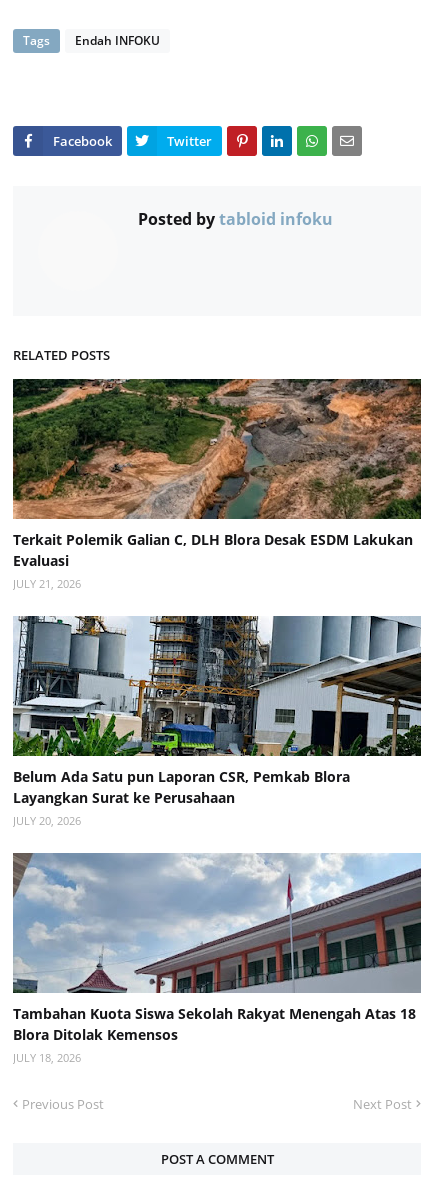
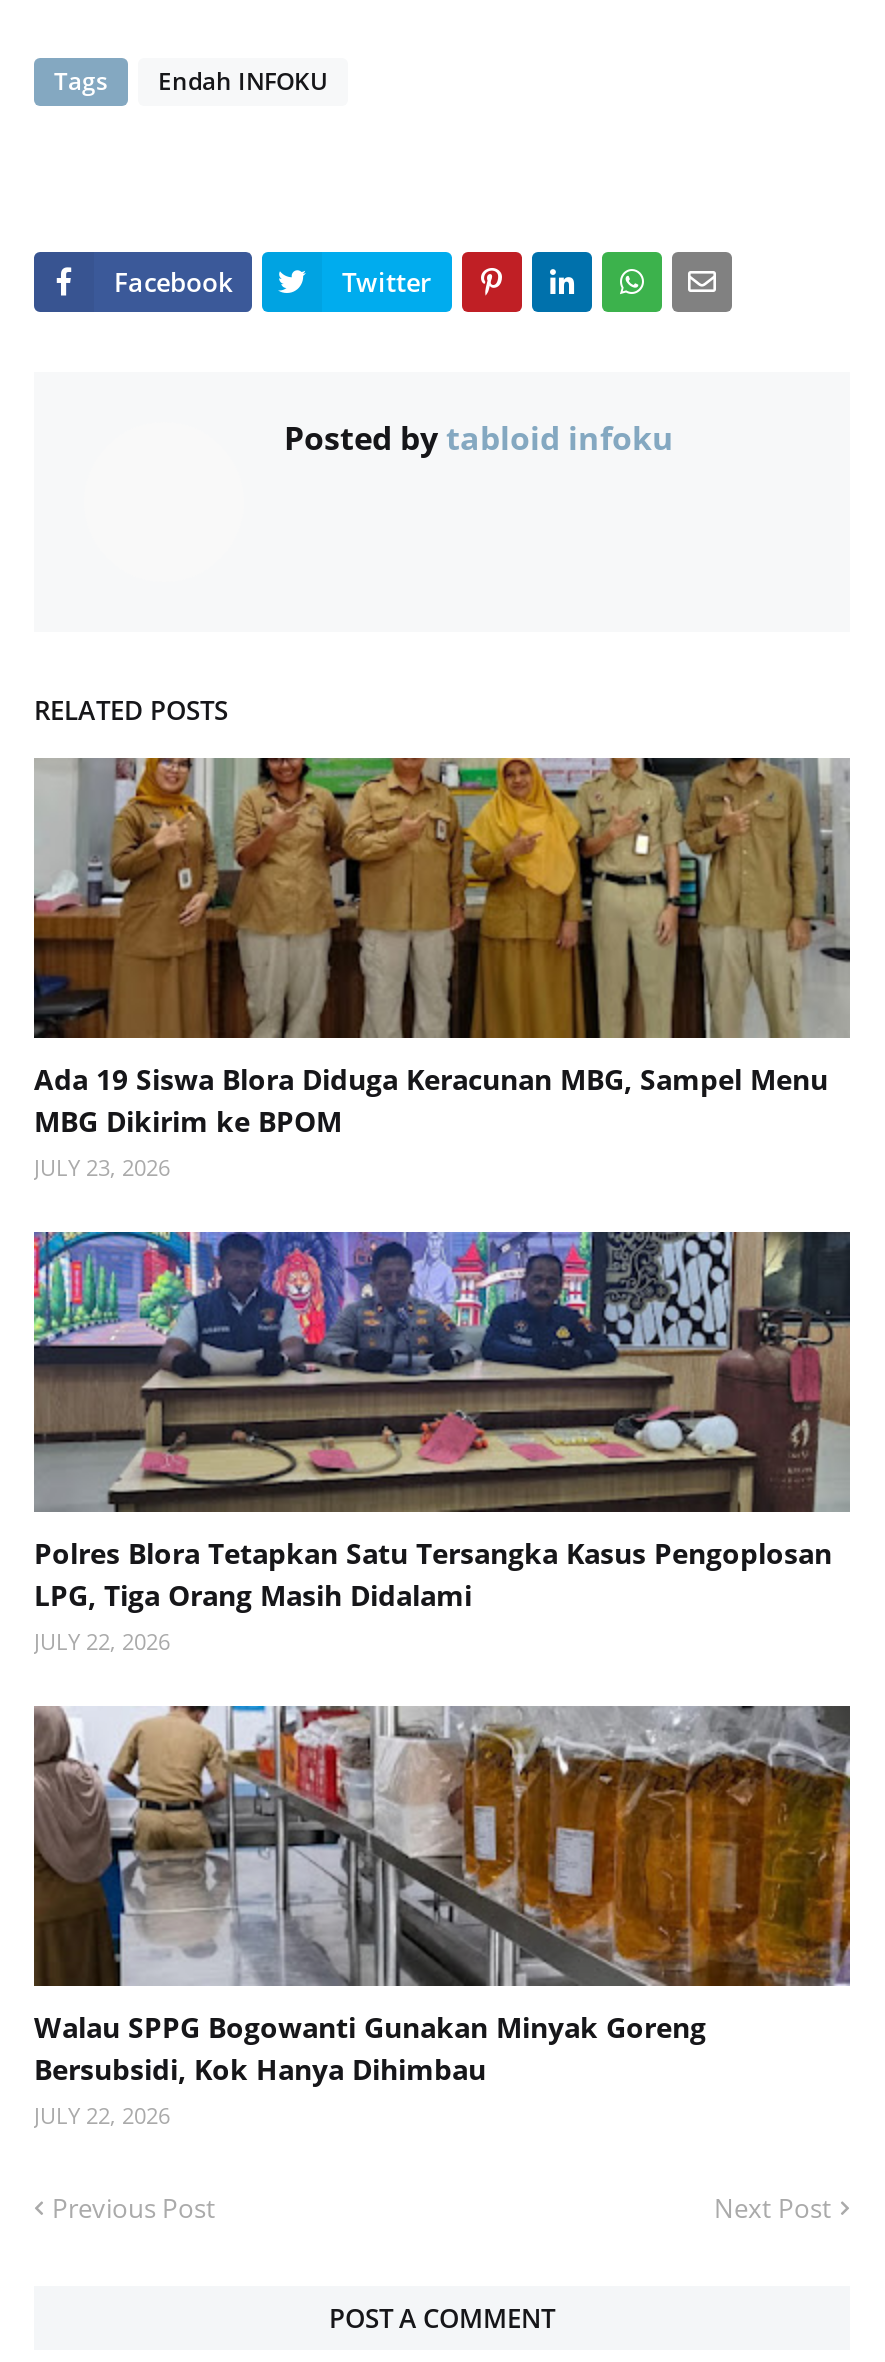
- [image]
- Terkait Polemik Galian C, DLH Blora Desak ESDM Lakukan
- Evaluasi
- JULY 21, 2026
+ [image]
+ Ada 19 Siswa Blora Diduga Keracunan MBG, Sampel Menu
+ MBG Dikirim ke BPOM
+ JULY 23, 2026

- [image]
- Belum Ada Satu pun Laporan CSR, Pemkab Blora
- Layangkan Surat ke Perusahaan
- JULY 20, 2026
+ [image]
+ Polres Blora Tetapkan Satu Tersangka Kasus Pengoplosan
+ LPG, Tiga Orang Masih Didalami
+ JULY 22, 2026

- [image]
- Tambahan Kuota Siswa Sekolah Rakyat Menengah Atas 18
- Blora Ditolak Kemensos
- JULY 18, 2026
+ [image]
+ Walau SPPG Bogowanti Gunakan Minyak Goreng
+ Bersubsidi, Kok Hanya Dihimbau
+ JULY 22, 2026
